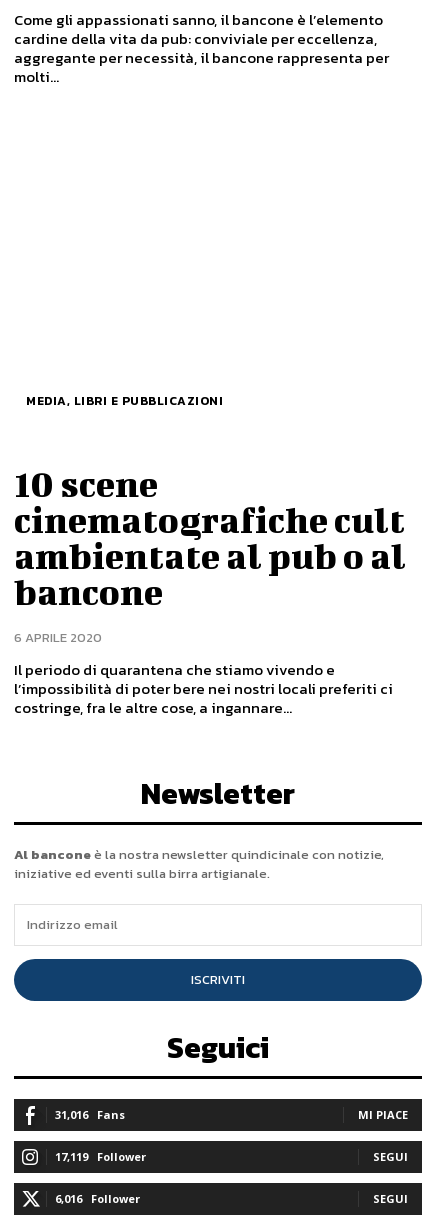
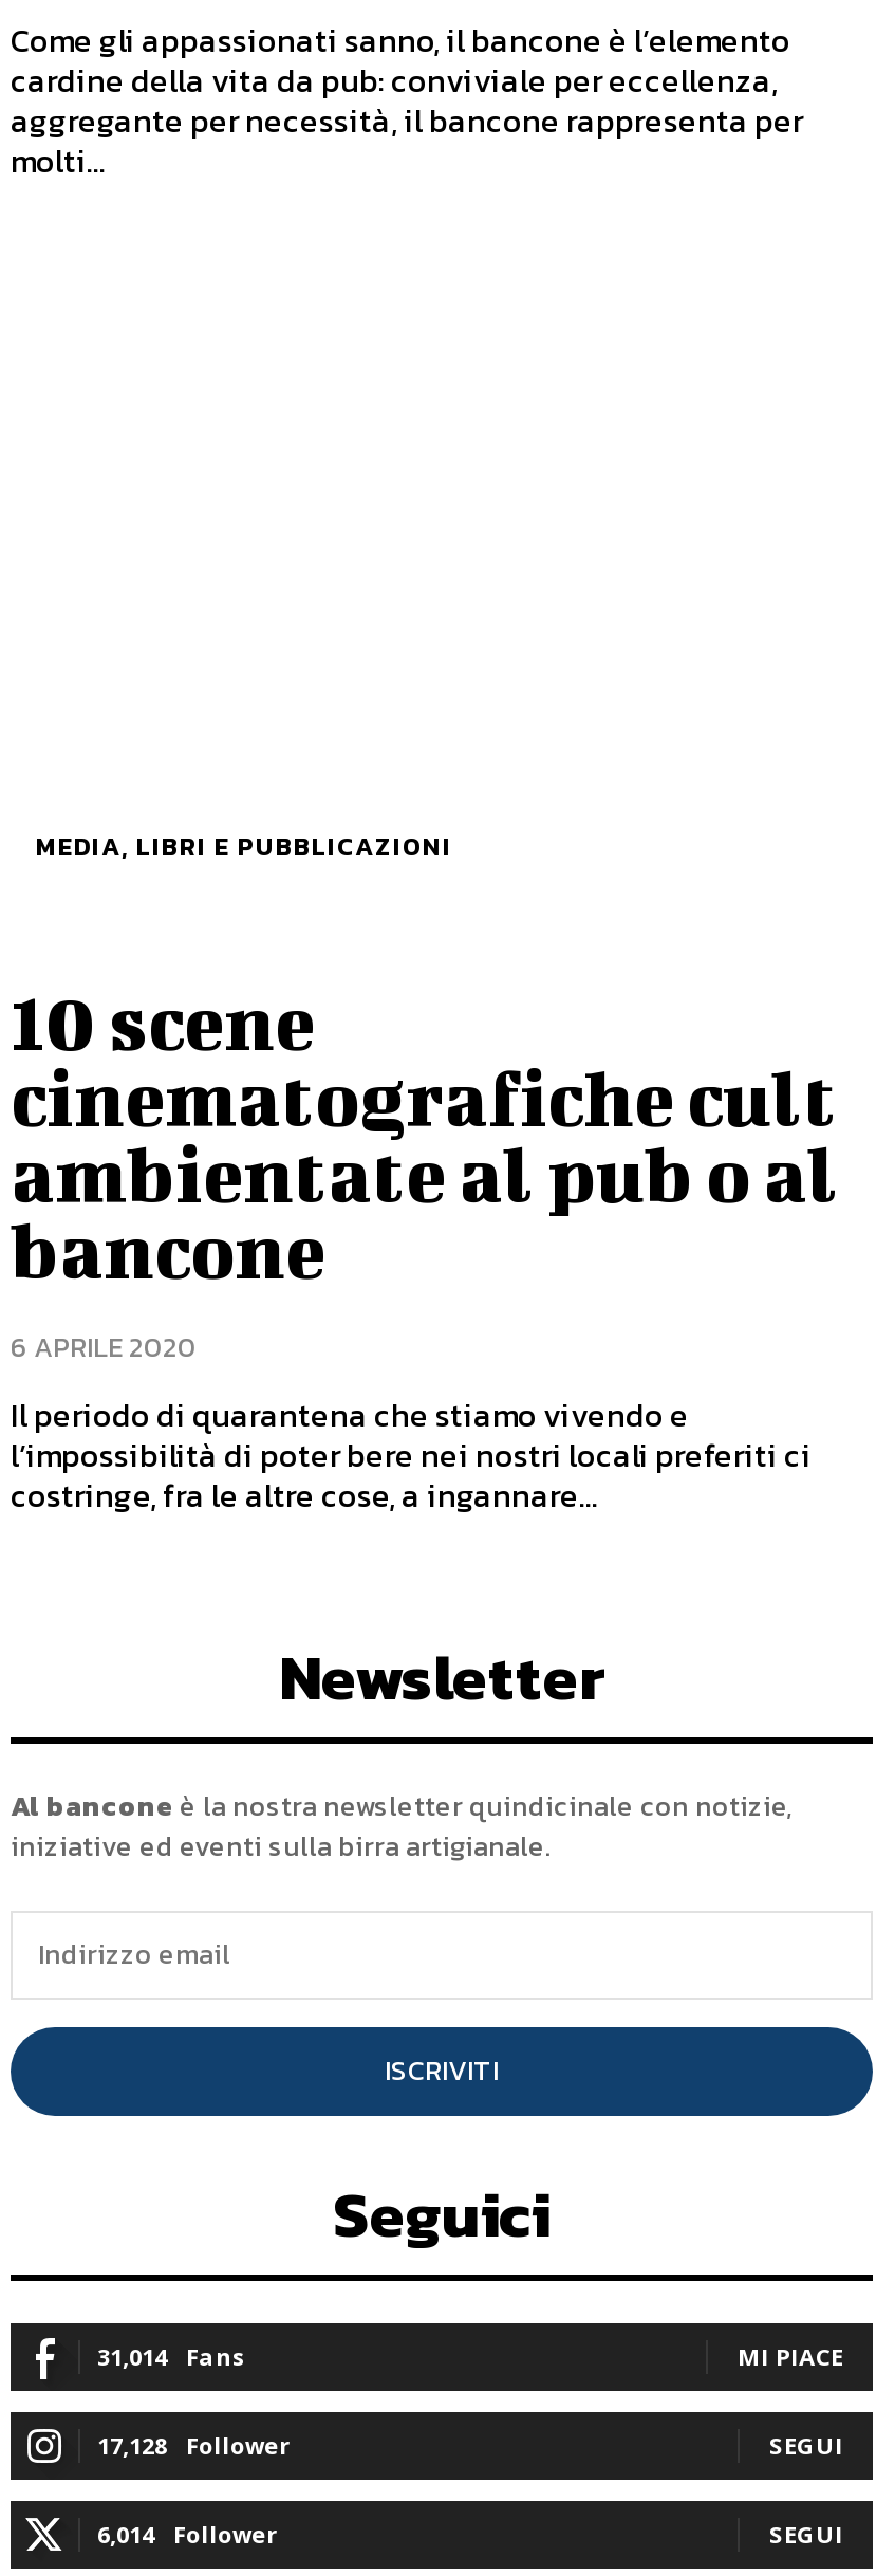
- 31,016 Fans
+ 31,014 Fans

- 17,119 Follower
+ 17,128 Follower

- 6,016 Follower
+ 6,014 Follower
